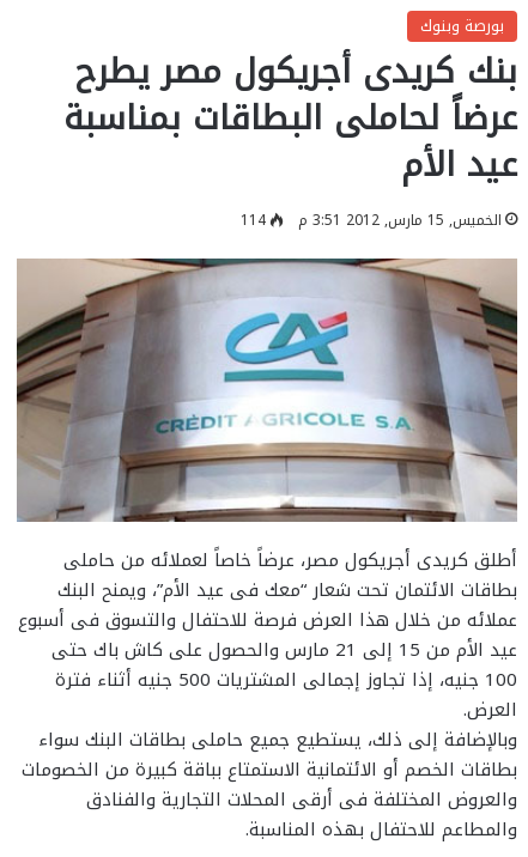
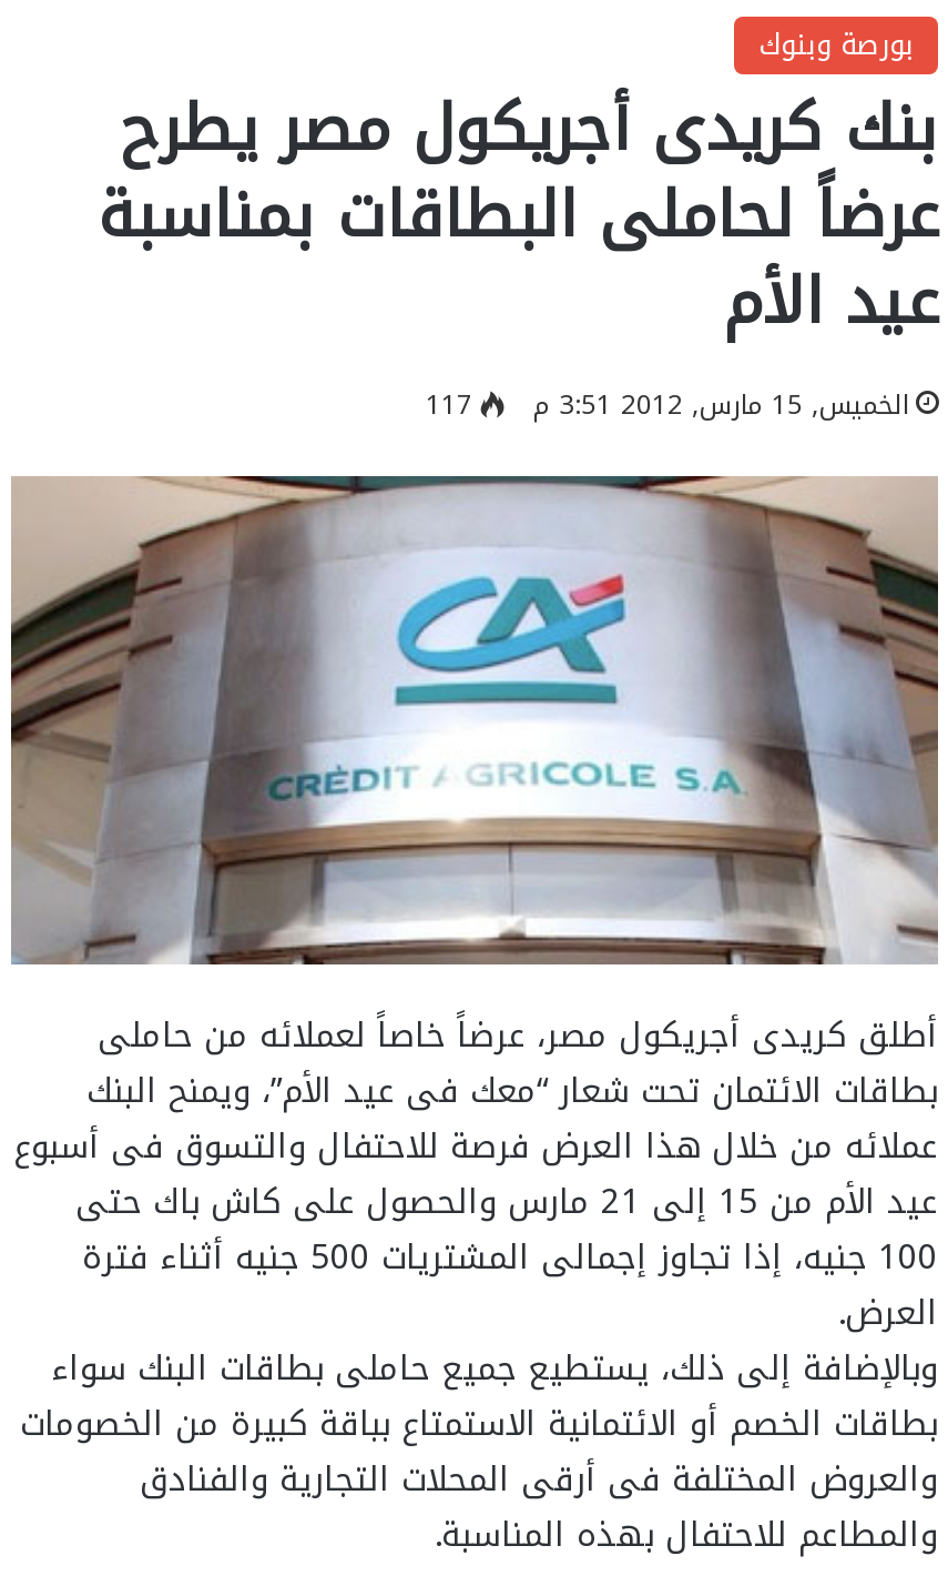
- 114
+ 117
